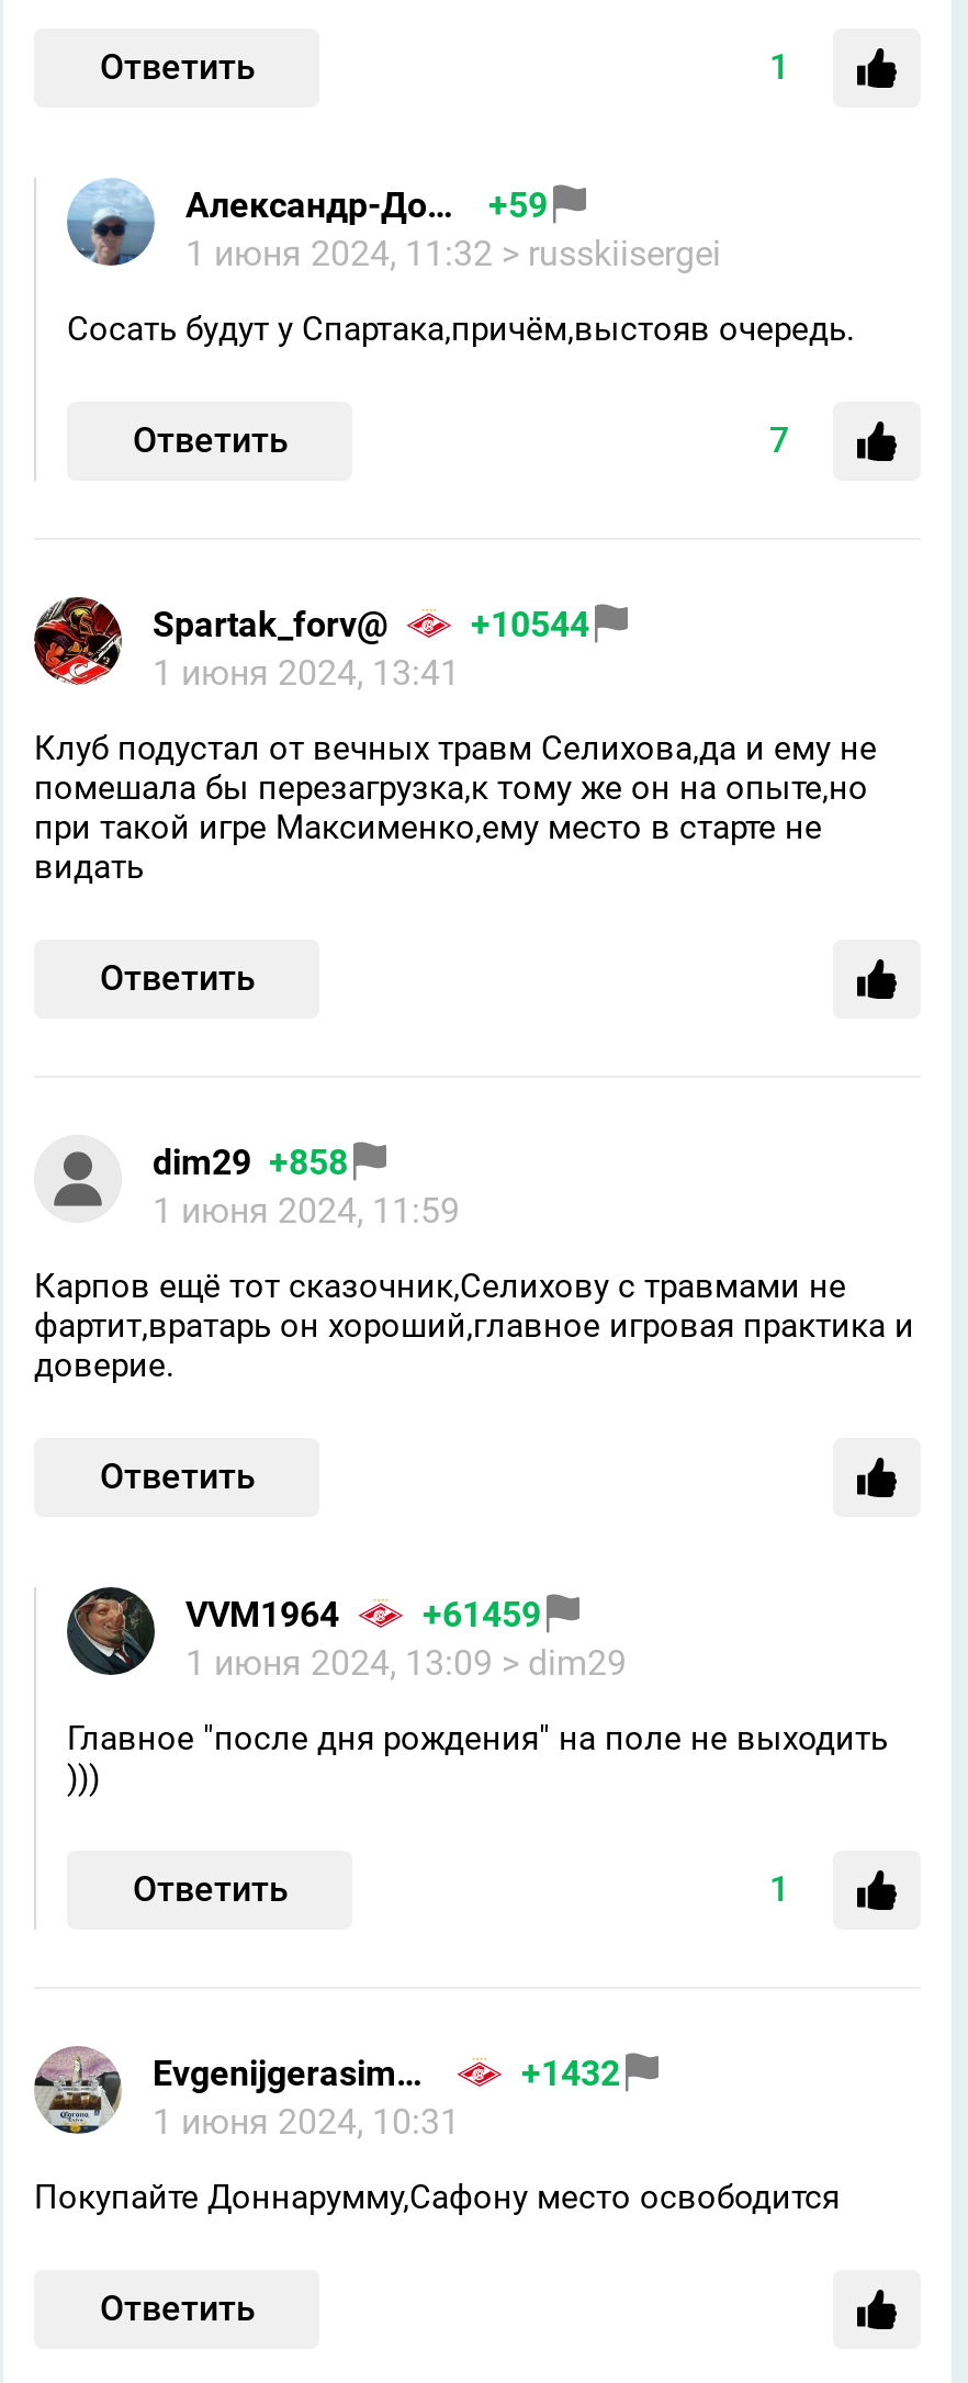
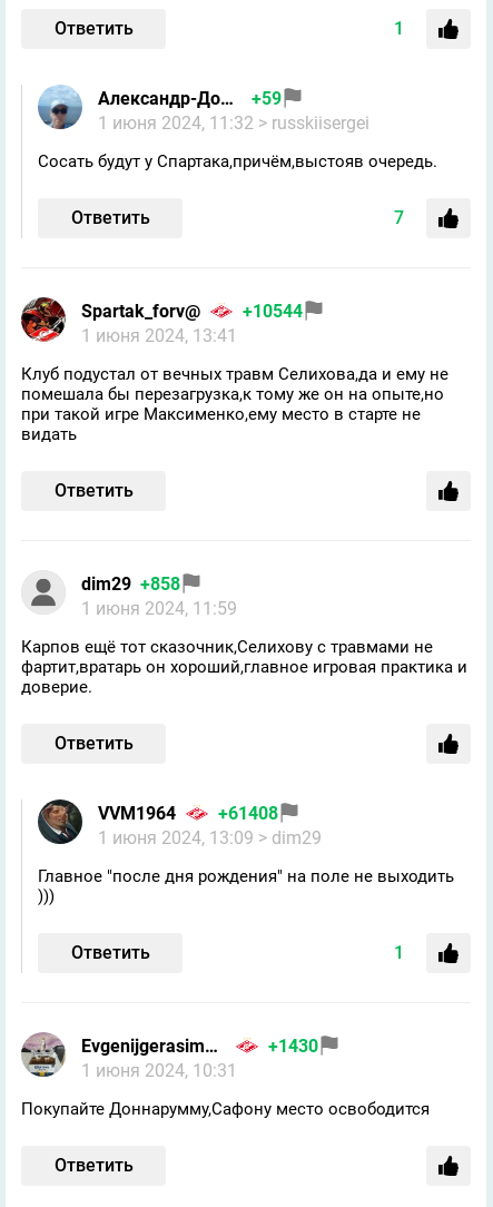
- VVM1964 +61459
+ VVM1964 +61408

- +1432
+ +1430
